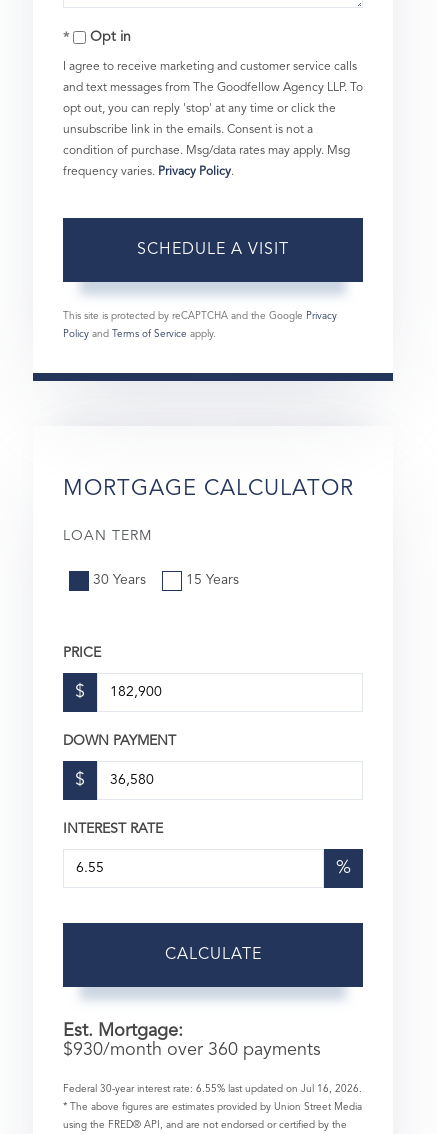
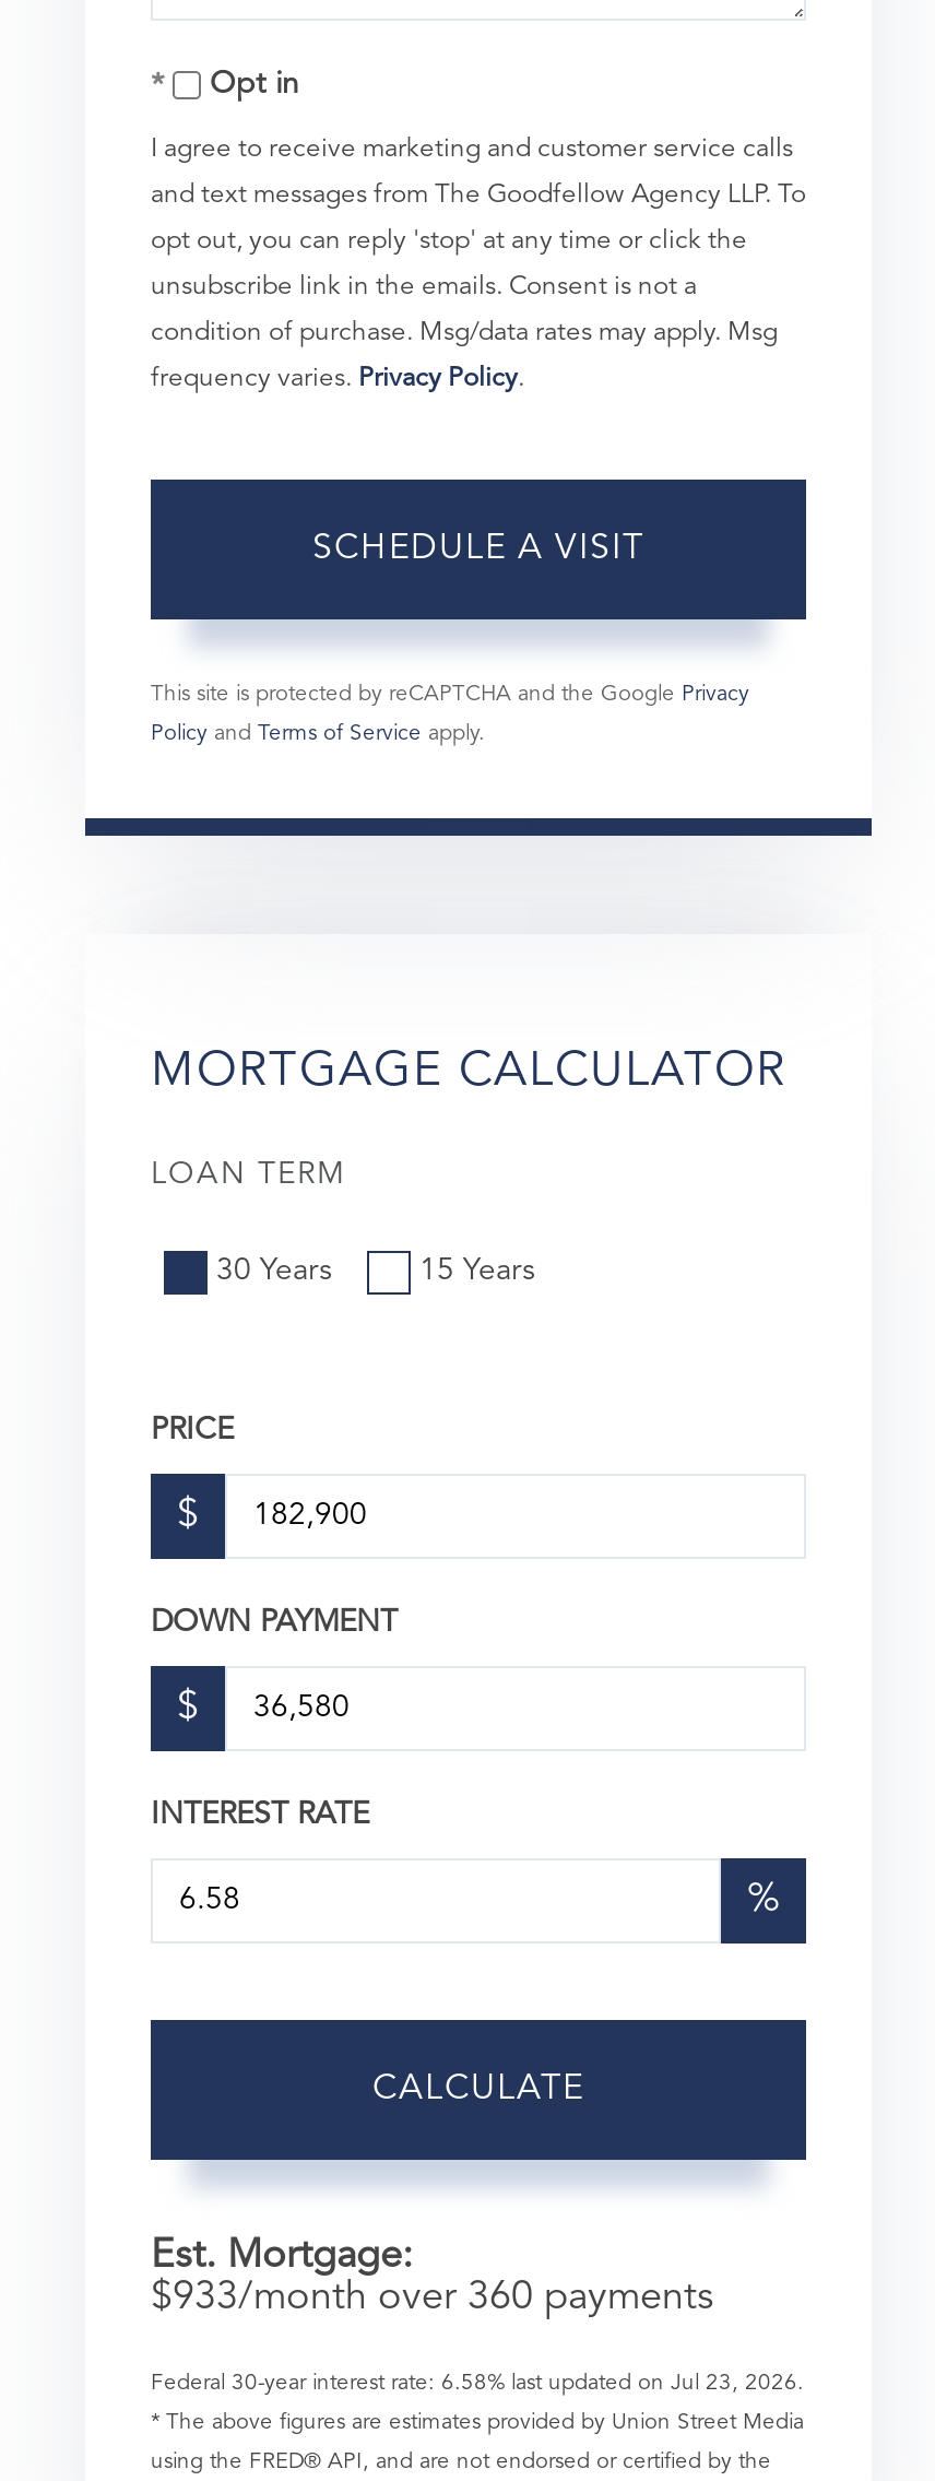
- $930/month over 360 payments
+ $933/month over 360 payments

- Federal 30-year interest rate: 6.55% last updated on Jul 16, 2026.
+ Federal 30-year interest rate: 6.58% last updated on Jul 23, 2026.
